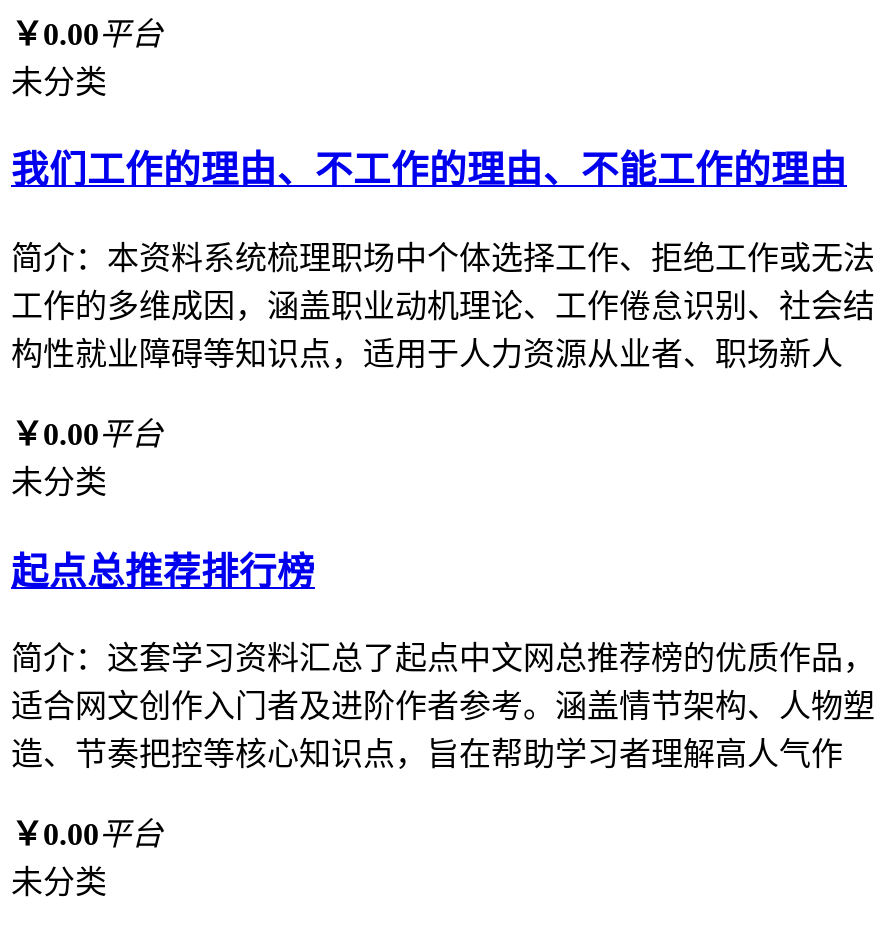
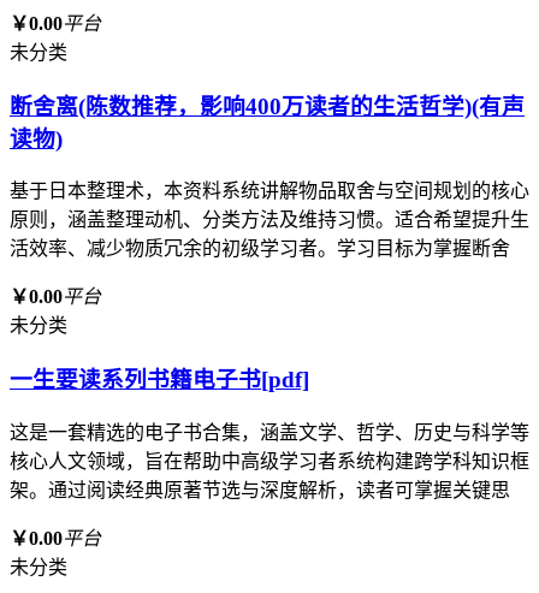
- 我们工作的理由、不工作的理由、不能工作的理由
+ 断舍离(陈数推荐，影响400万读者的生活哲学)(有声
+ 读物)

- 简介：本资料系统梳理职场中个体选择工作、拒绝工作或无法
- 工作的多维成因，涵盖职业动机理论、工作倦怠识别、社会结
- 构性就业障碍等知识点，适用于人力资源从业者、职场新人
+ 基于日本整理术，本资料系统讲解物品取舍与空间规划的核心
+ 原则，涵盖整理动机、分类方法及维持习惯。适合希望提升生
+ 活效率、减少物质冗余的初级学习者。学习目标为掌握断舍

- 起点总推荐排行榜
+ 一生要读系列书籍电子书[pdf]

- 简介：这套学习资料汇总了起点中文网总推荐榜的优质作品，
- 适合网文创作入门者及进阶作者参考。涵盖情节架构、人物塑
- 造、节奏把控等核心知识点，旨在帮助学习者理解高人气作
+ 这是一套精选的电子书合集，涵盖文学、哲学、历史与科学等
+ 核心人文领域，旨在帮助中高级学习者系统构建跨学科知识框
+ 架。通过阅读经典原著节选与深度解析，读者可掌握关键思
